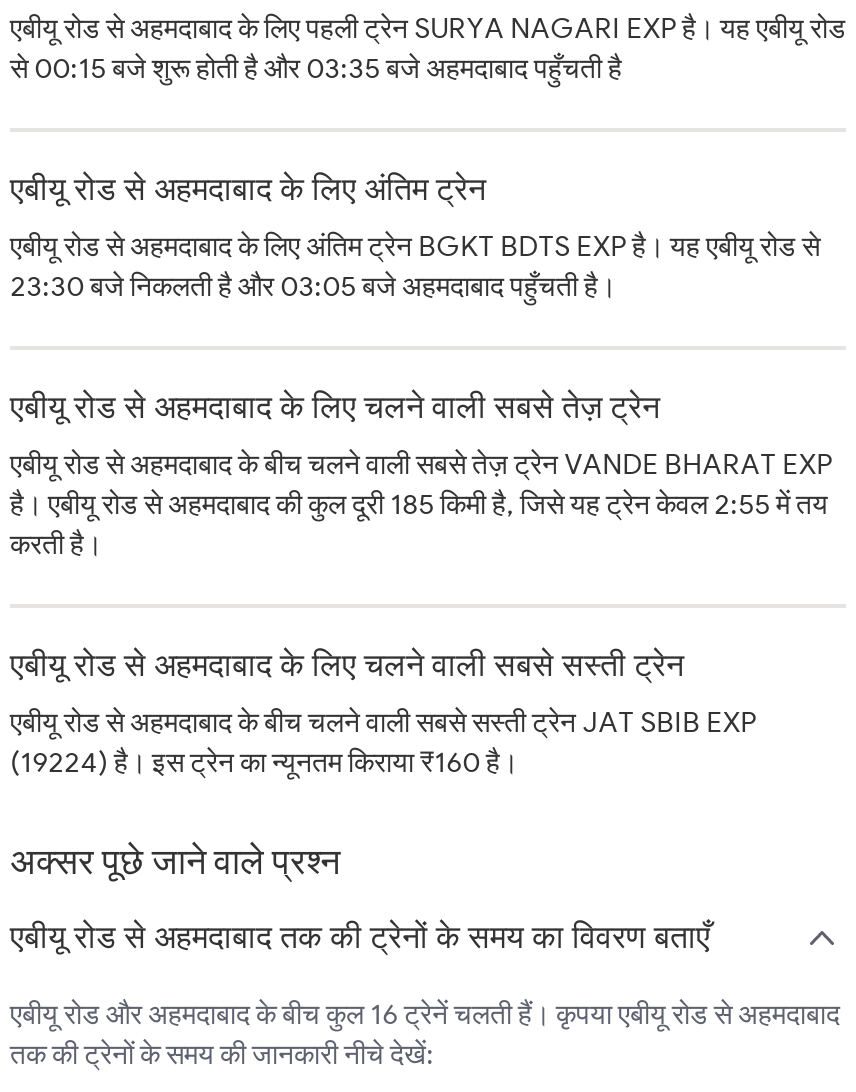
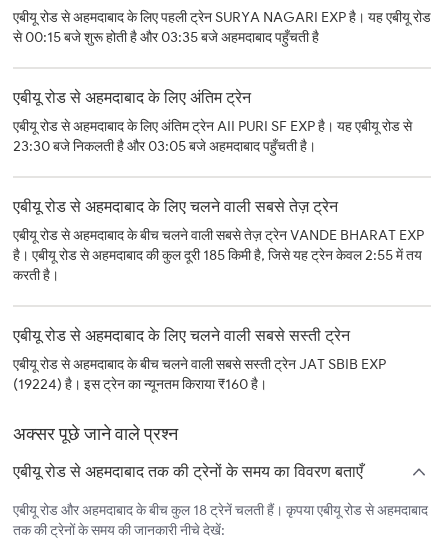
- एबीयू रोड से अहमदाबाद के लिए अंतिम ट्रेन BGKT BDTS EXP है। यह एबीयू रोड से
+ एबीयू रोड से अहमदाबाद के लिए अंतिम ट्रेन AII PURI SF EXP है। यह एबीयू रोड से

- एबीयू रोड और अहमदाबाद के बीच कुल 16 ट्रेनें चलती हैं। कृपया एबीयू रोड से अहमदाबाद
+ एबीयू रोड और अहमदाबाद के बीच कुल 18 ट्रेनें चलती हैं। कृपया एबीयू रोड से अहमदाबाद
